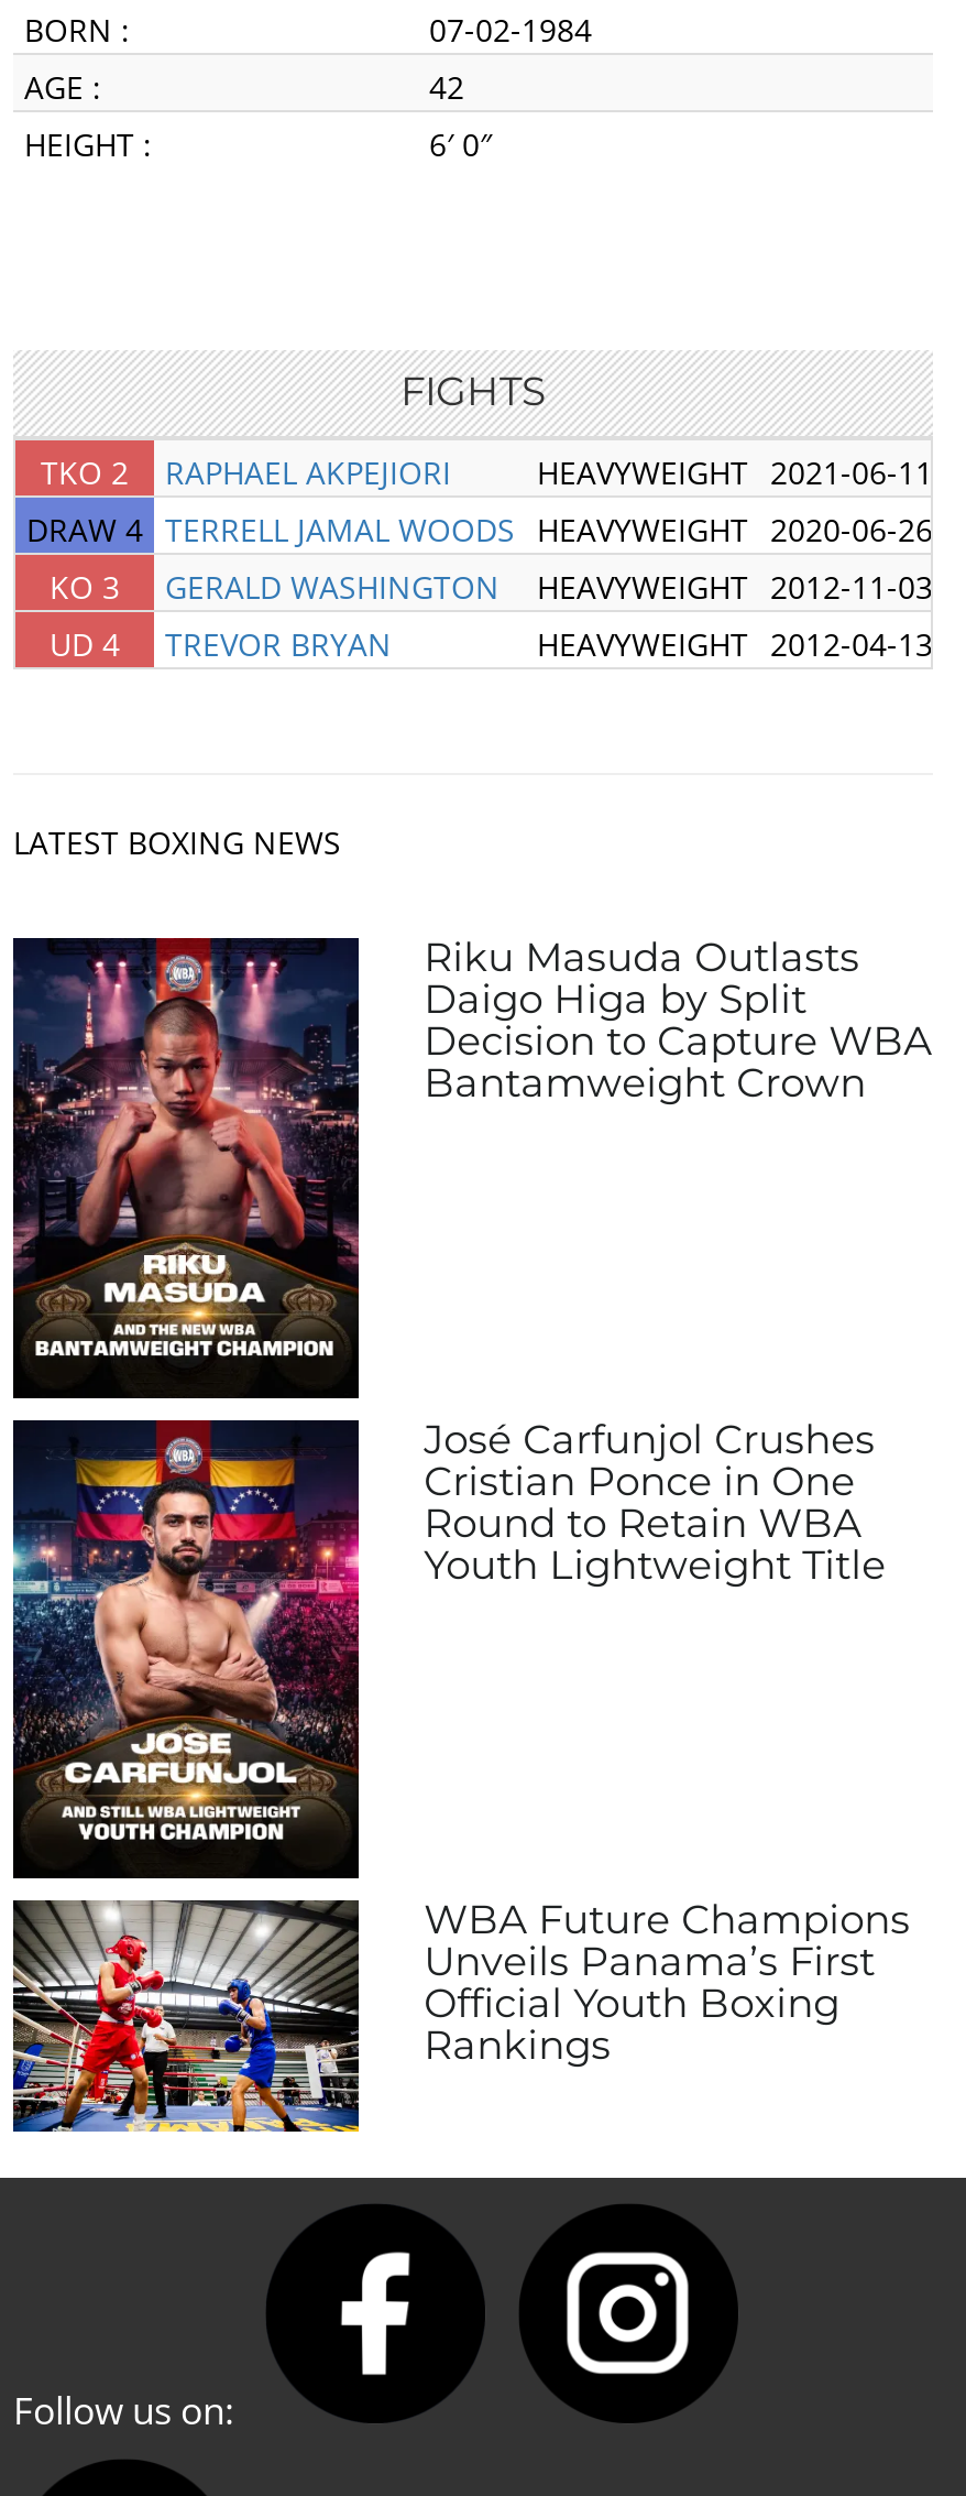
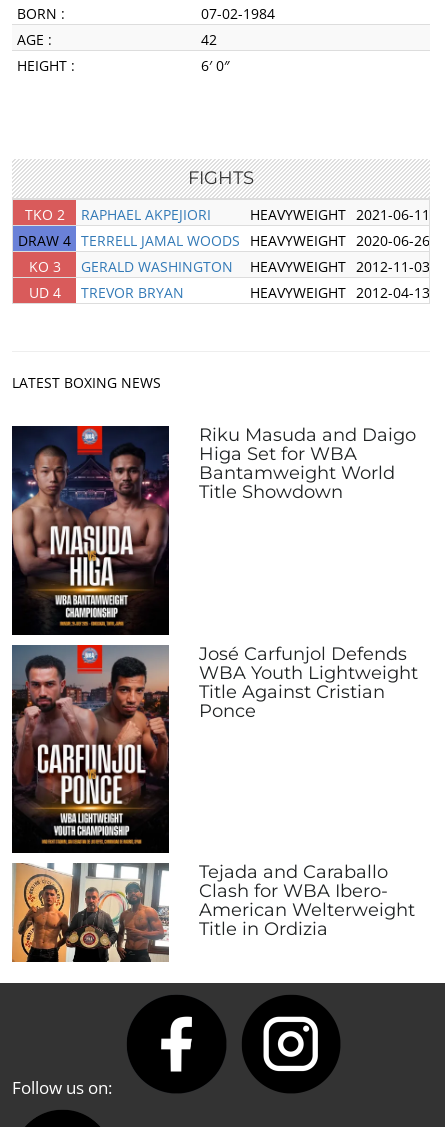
- [image]
- Riku Masuda Outlasts
- Daigo Higa by Split
- Decision to Capture WBA
- Bantamweight Crown
+ [image]
+ Riku Masuda and Daigo
+ Higa Set for WBA
+ Bantamweight World
+ Title Showdown

- [image]
- José Carfunjol Crushes
- Cristian Ponce in One
- Round to Retain WBA
- Youth Lightweight Title
+ [image]
+ José Carfunjol Defends
+ WBA Youth Lightweight
+ Title Against Cristian
+ Ponce

- [image]
- WBA Future Champions
- Unveils Panama’s First
- Official Youth Boxing
- Rankings
+ [image]
+ Tejada and Caraballo
+ Clash for WBA Ibero-
+ American Welterweight
+ Title in Ordizia
